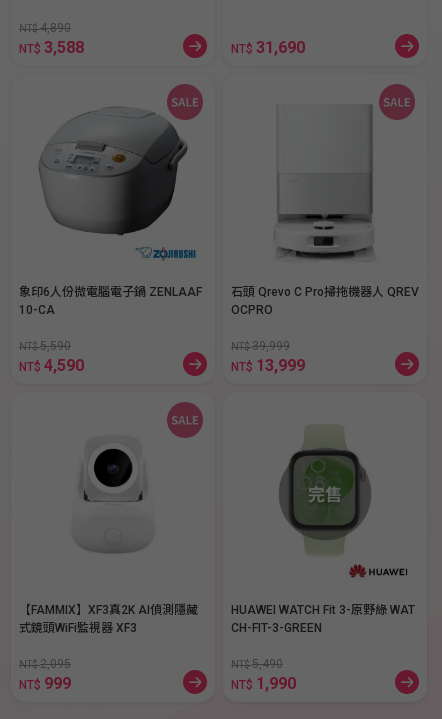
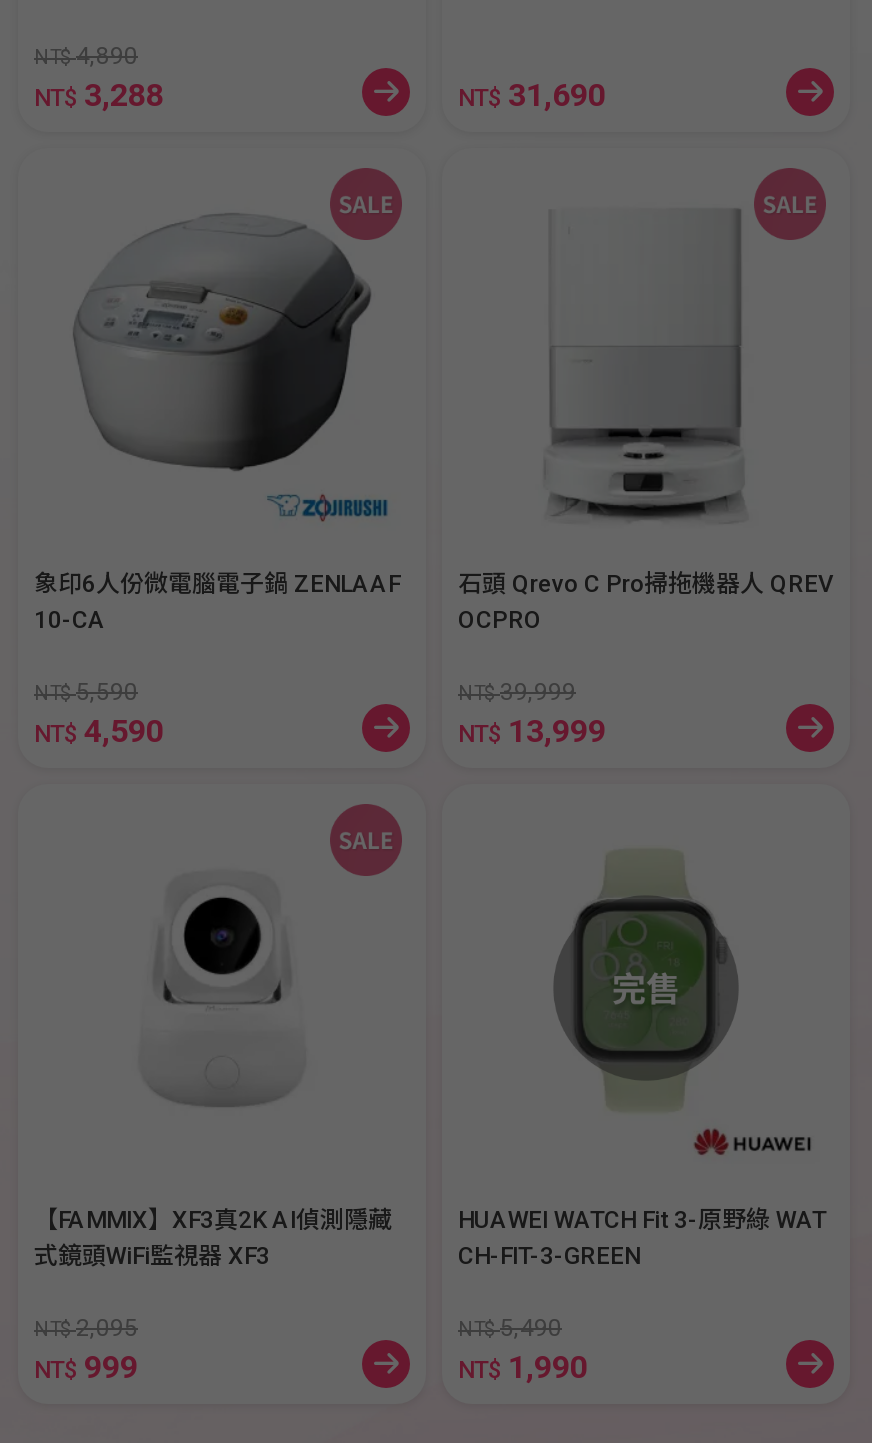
- NT$3,588
+ NT$3,288
